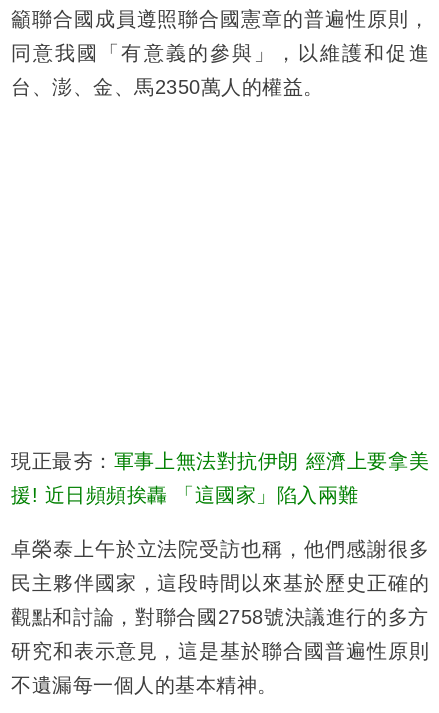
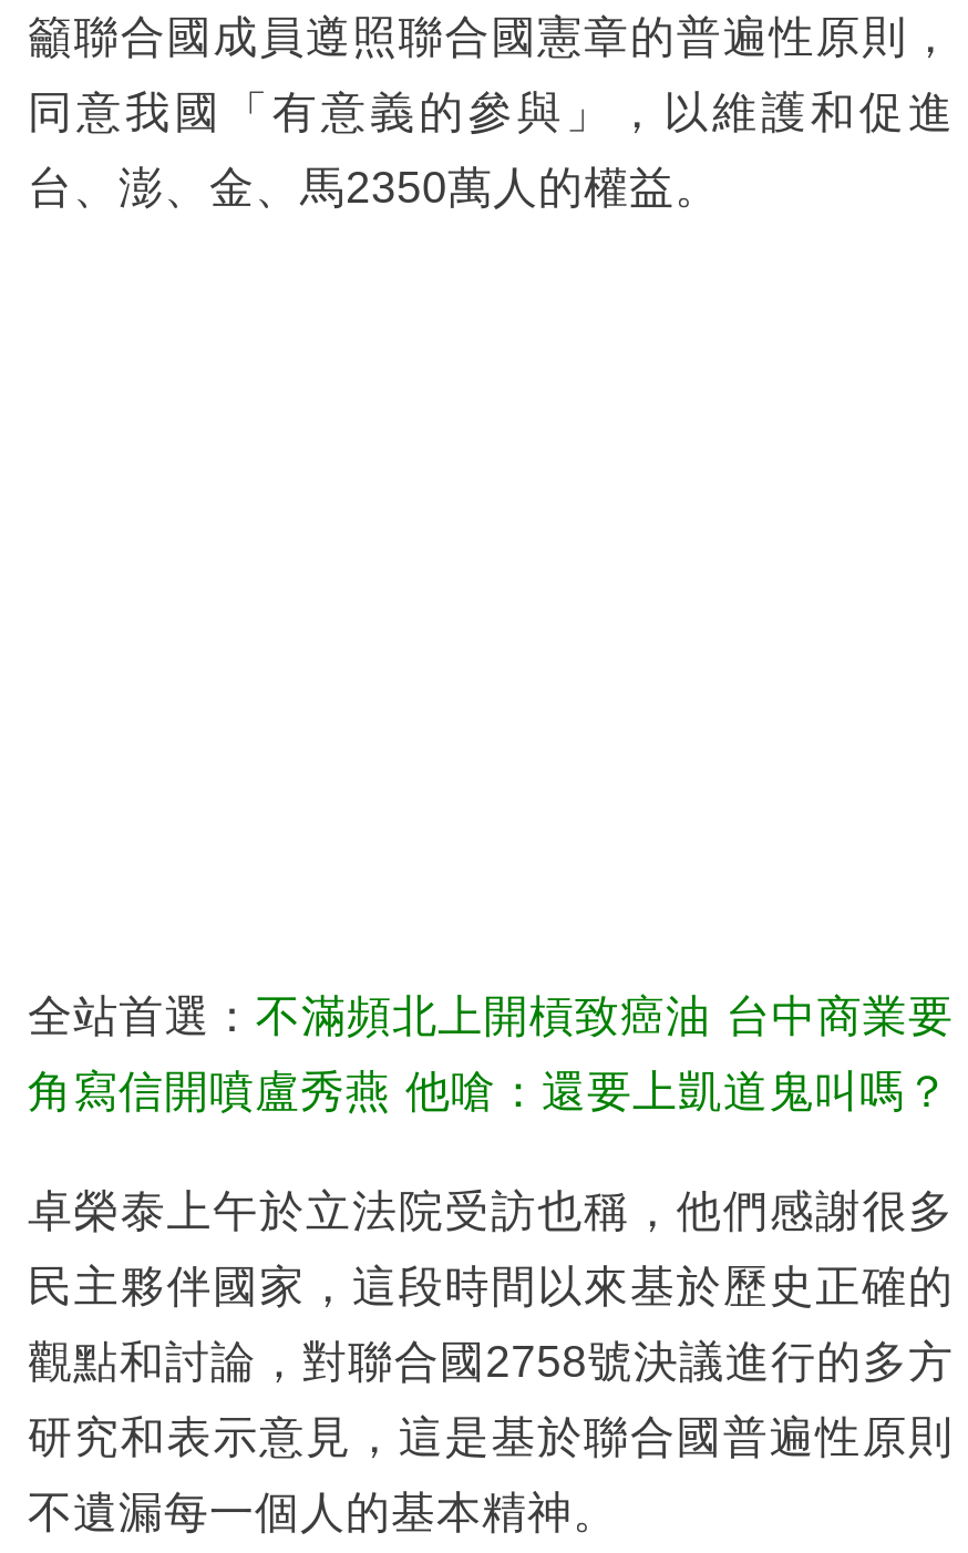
- 現正最夯：軍事上無法對抗伊朗 經濟上要拿美
+ 全站首選：不滿頻北上開槓致癌油 台中商業要

- 援! 近日頻頻挨轟 「這國家」陷入兩難
+ 角寫信開噴盧秀燕 他嗆：還要上凱道鬼叫嗎？
